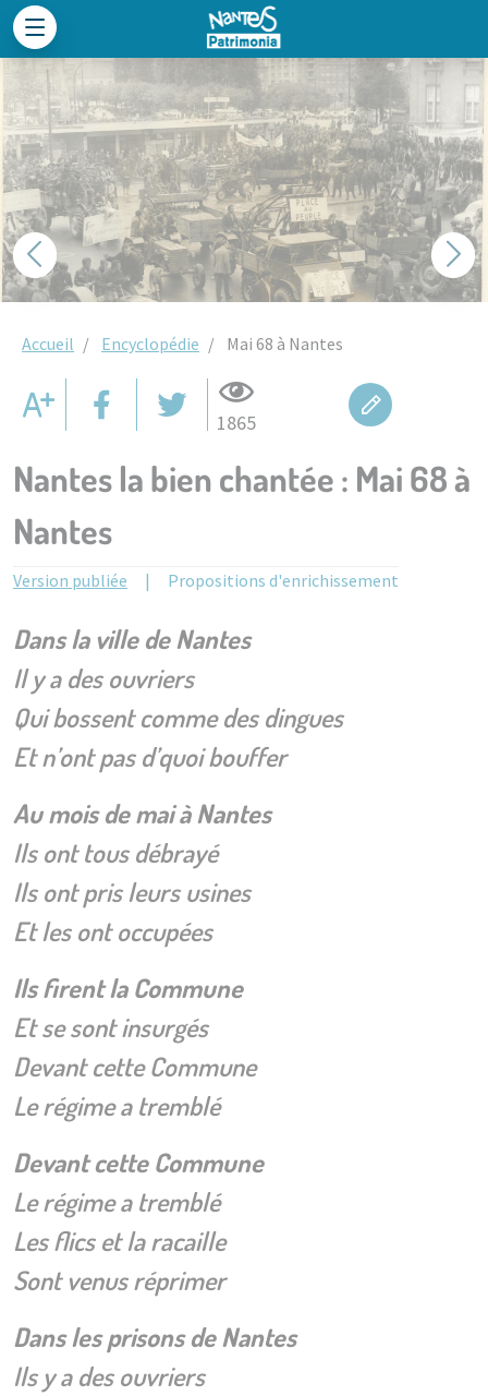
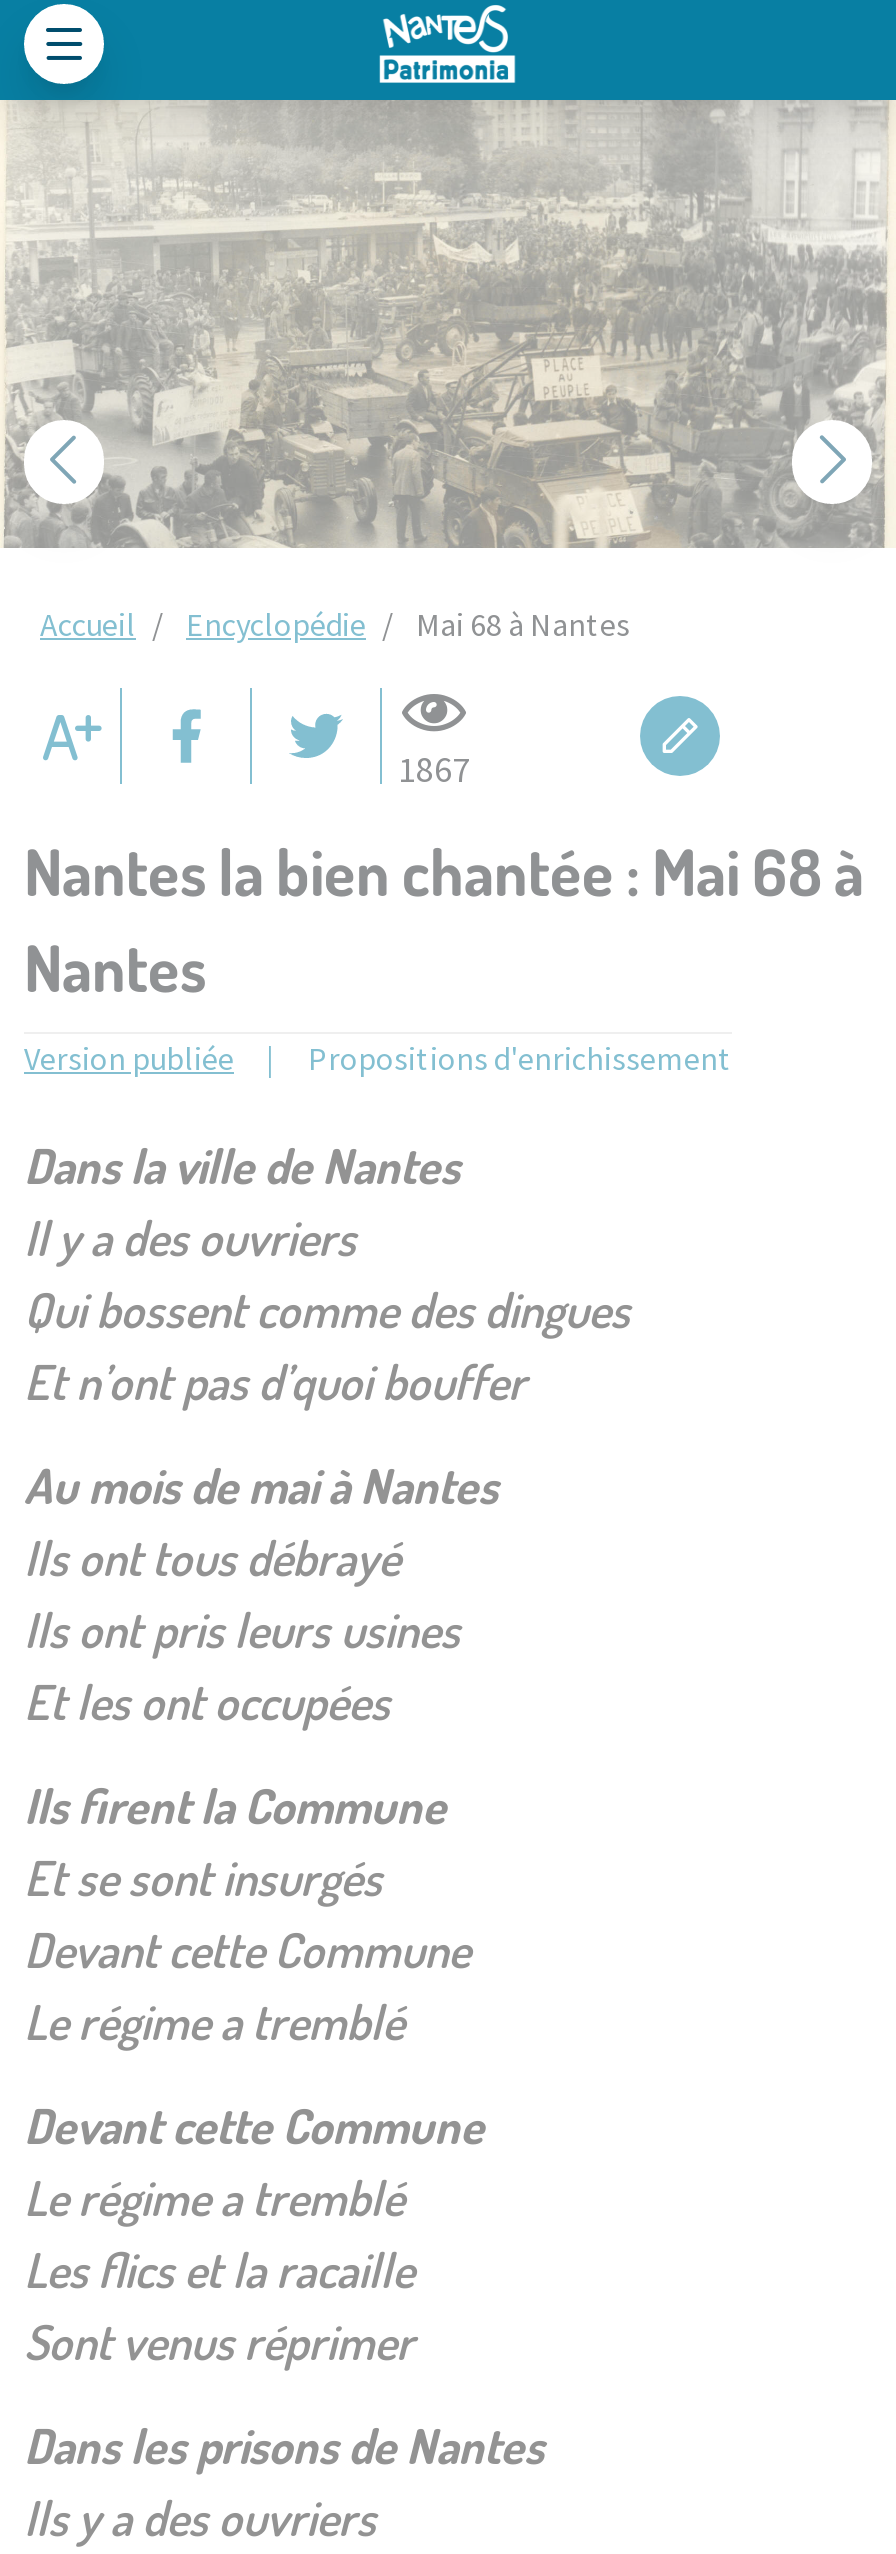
- 1865
+ 1867
